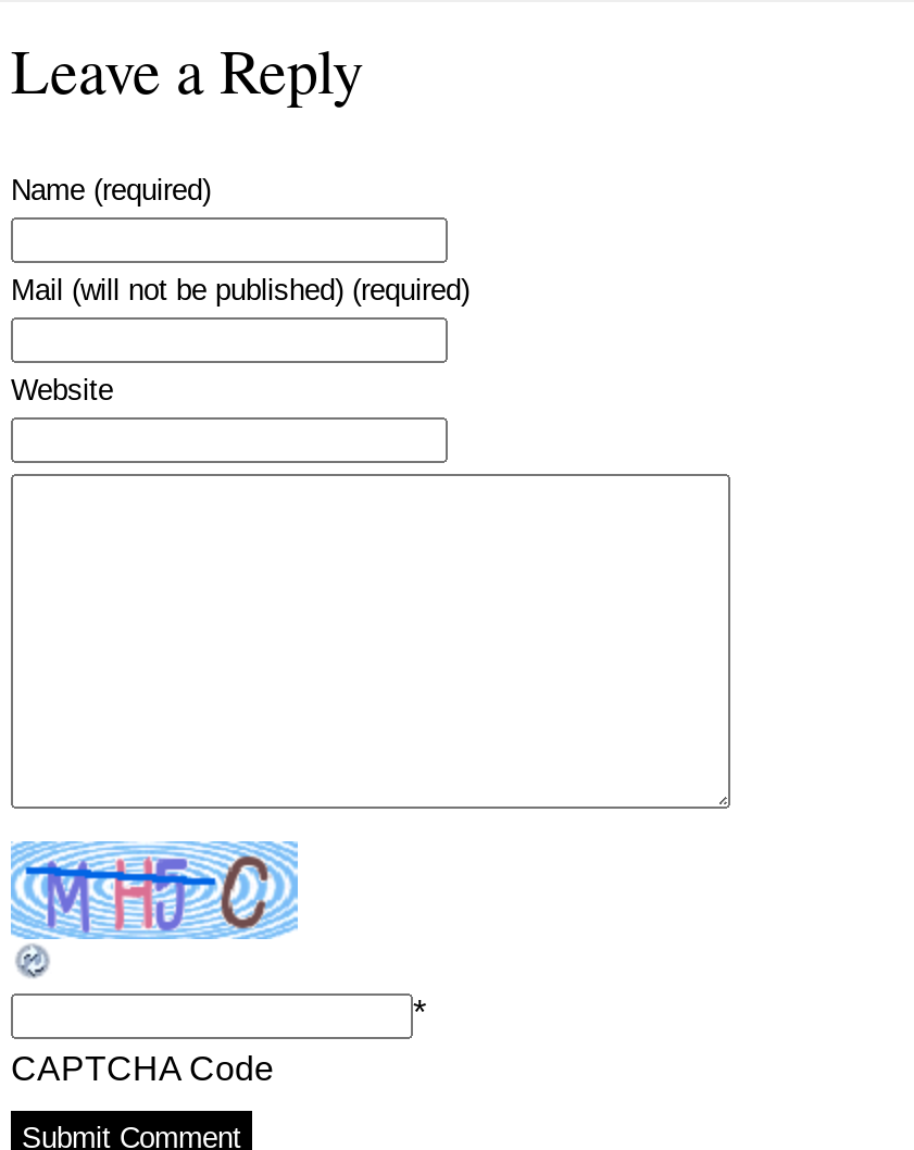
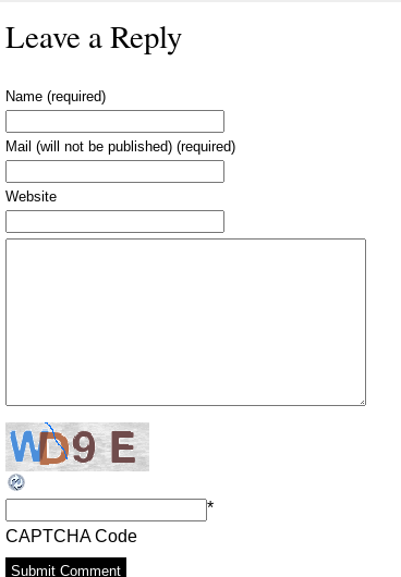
- [image]
+ [image]
